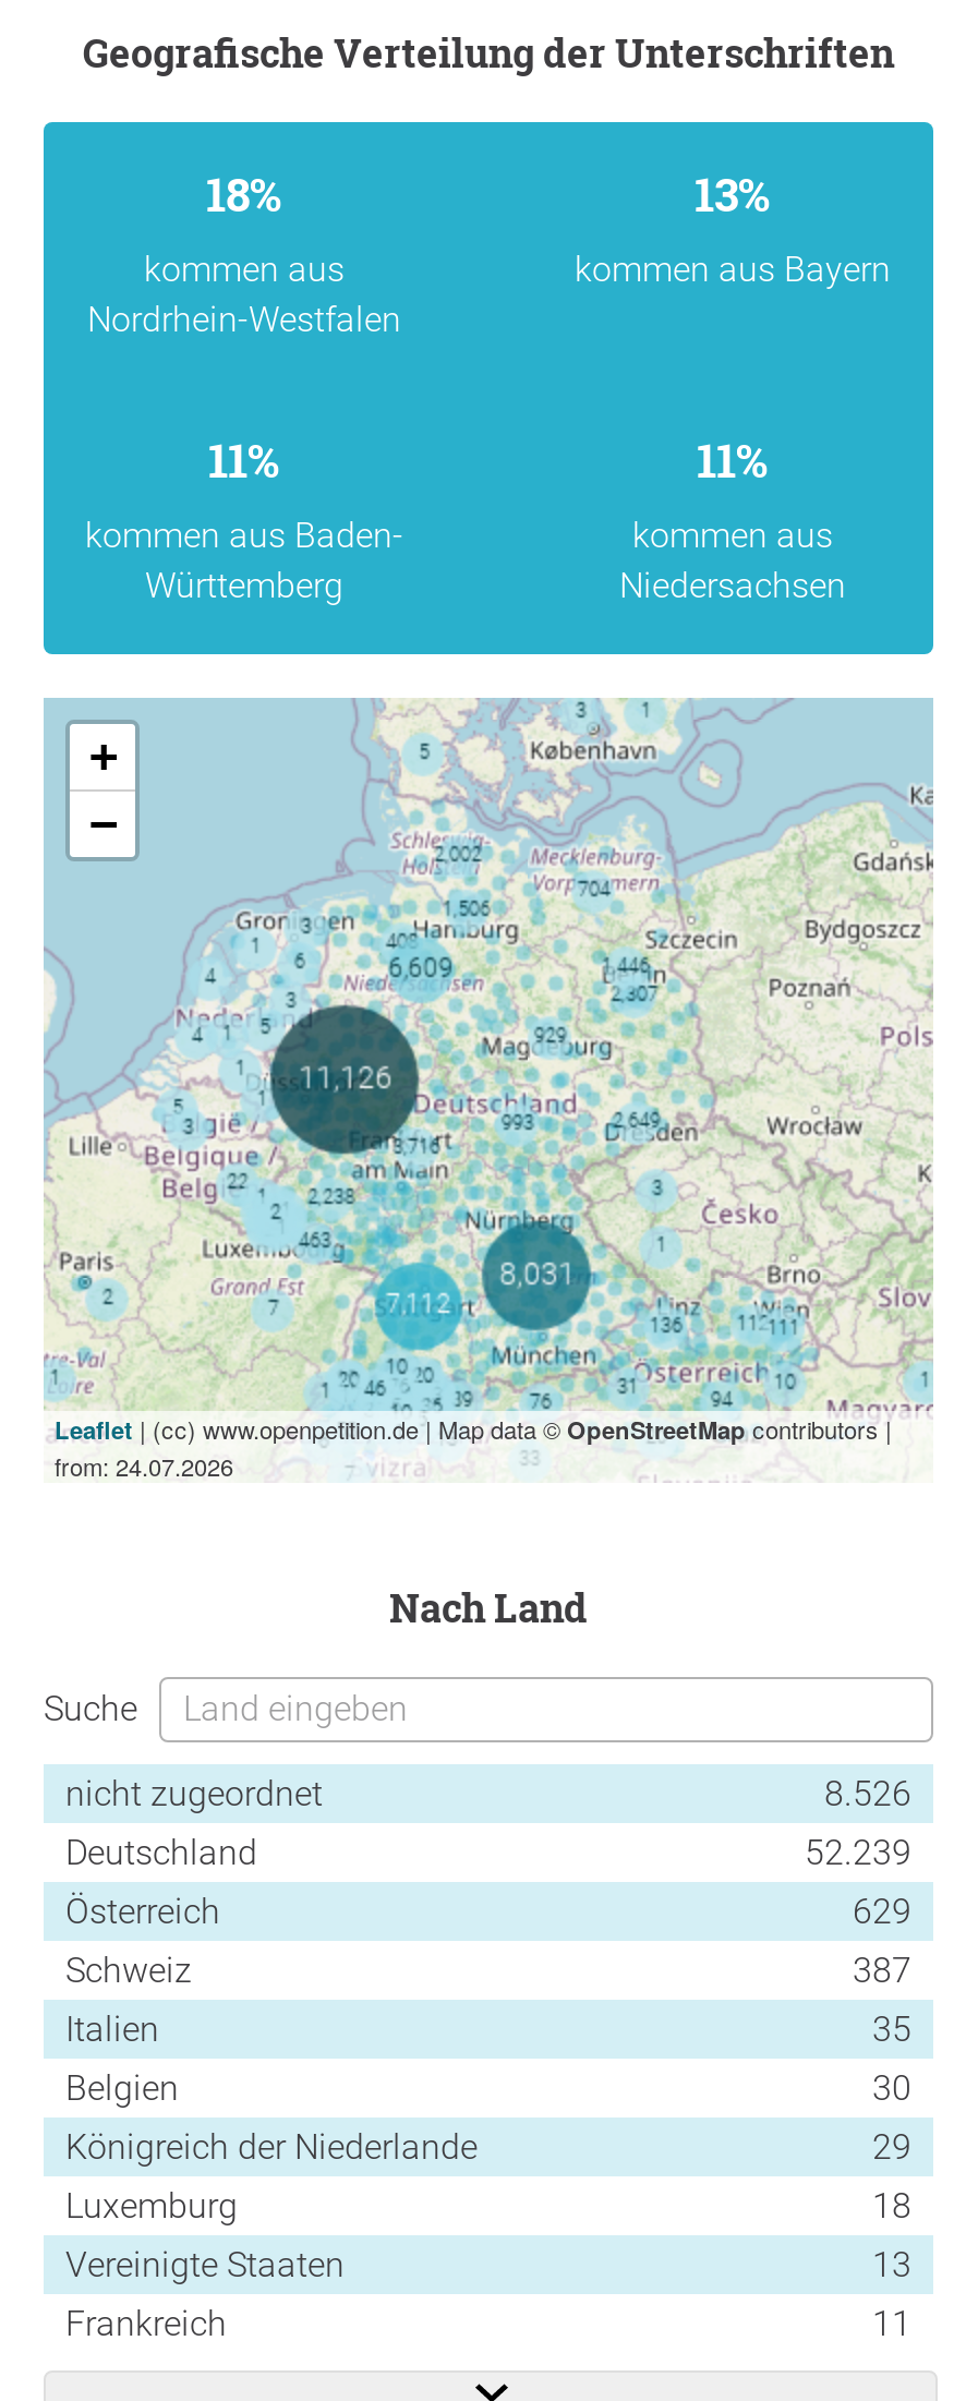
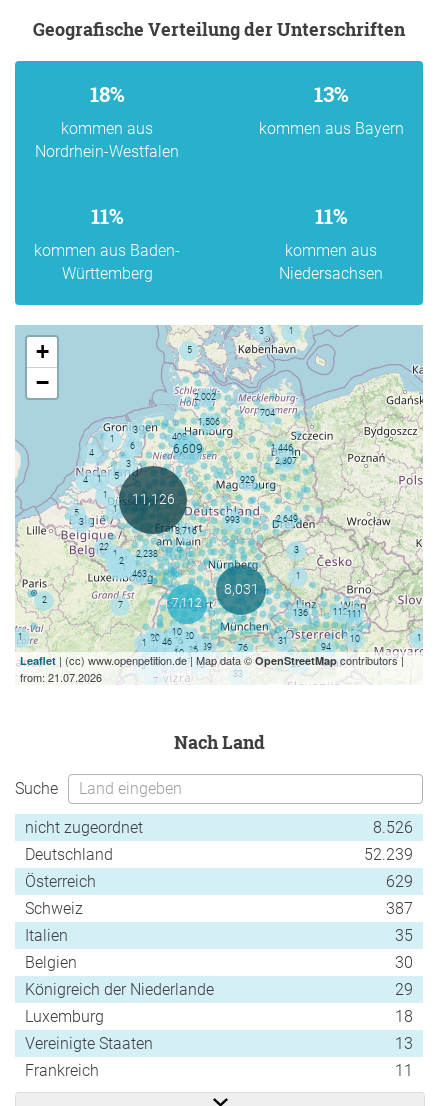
- from: 24.07.2026
+ from: 21.07.2026
